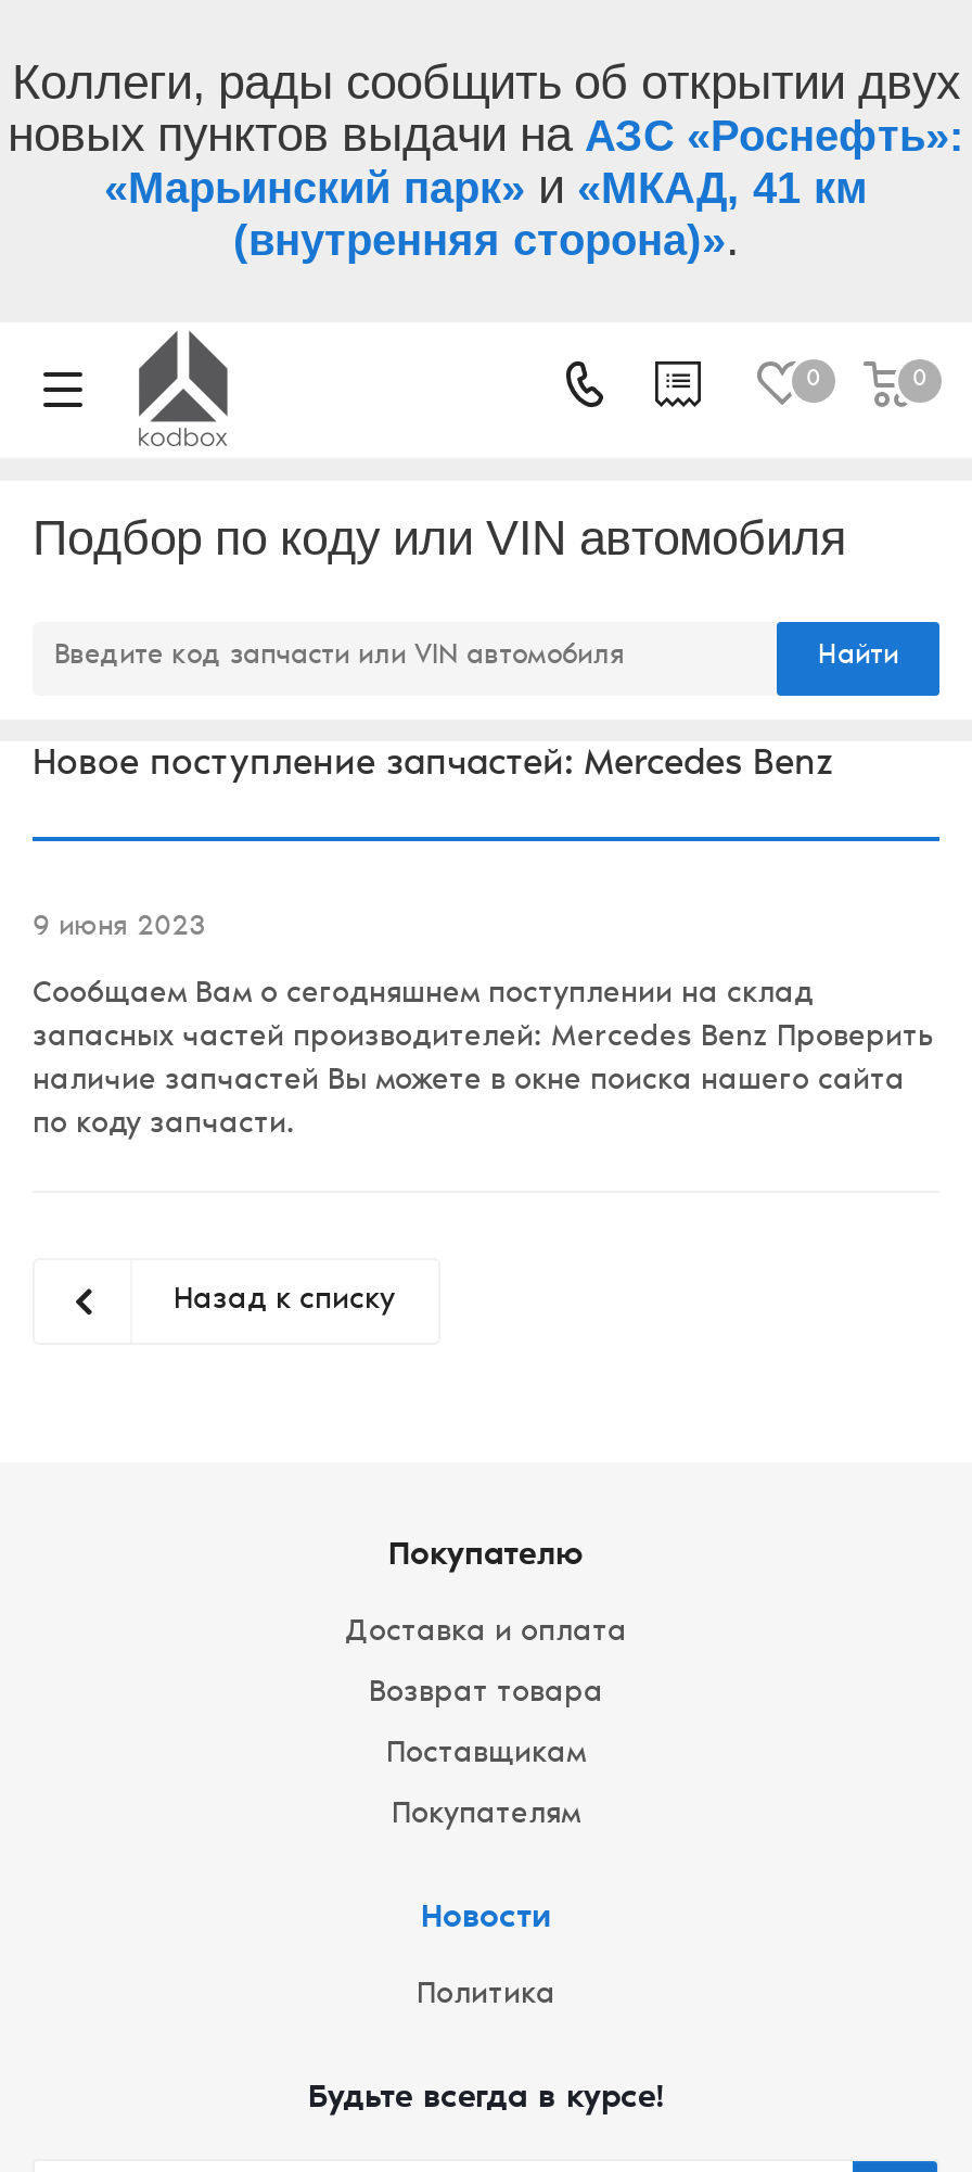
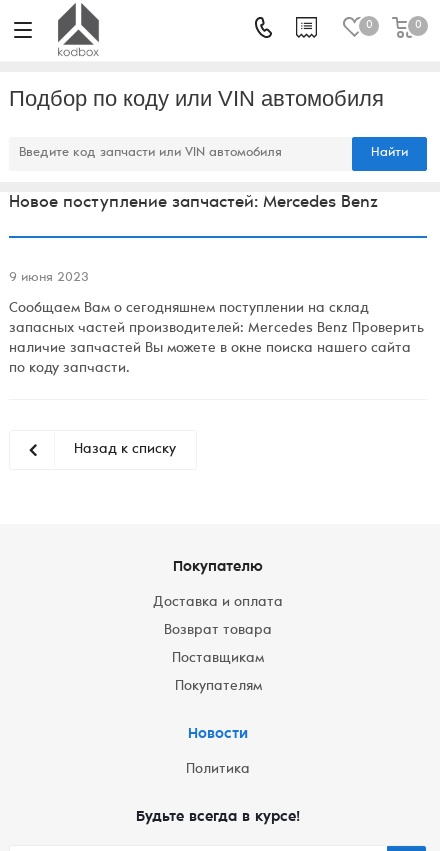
- Коллеги, рады сообщить об открытии двух
- новых пунктов выдачи на АЗС «Роснефть»:
- «Марьинский парк» и «МКАД, 41 км
- (внутренняя сторона)».
